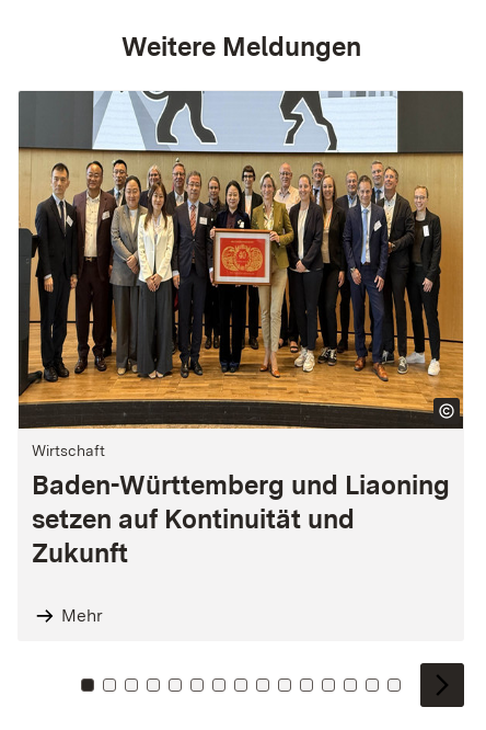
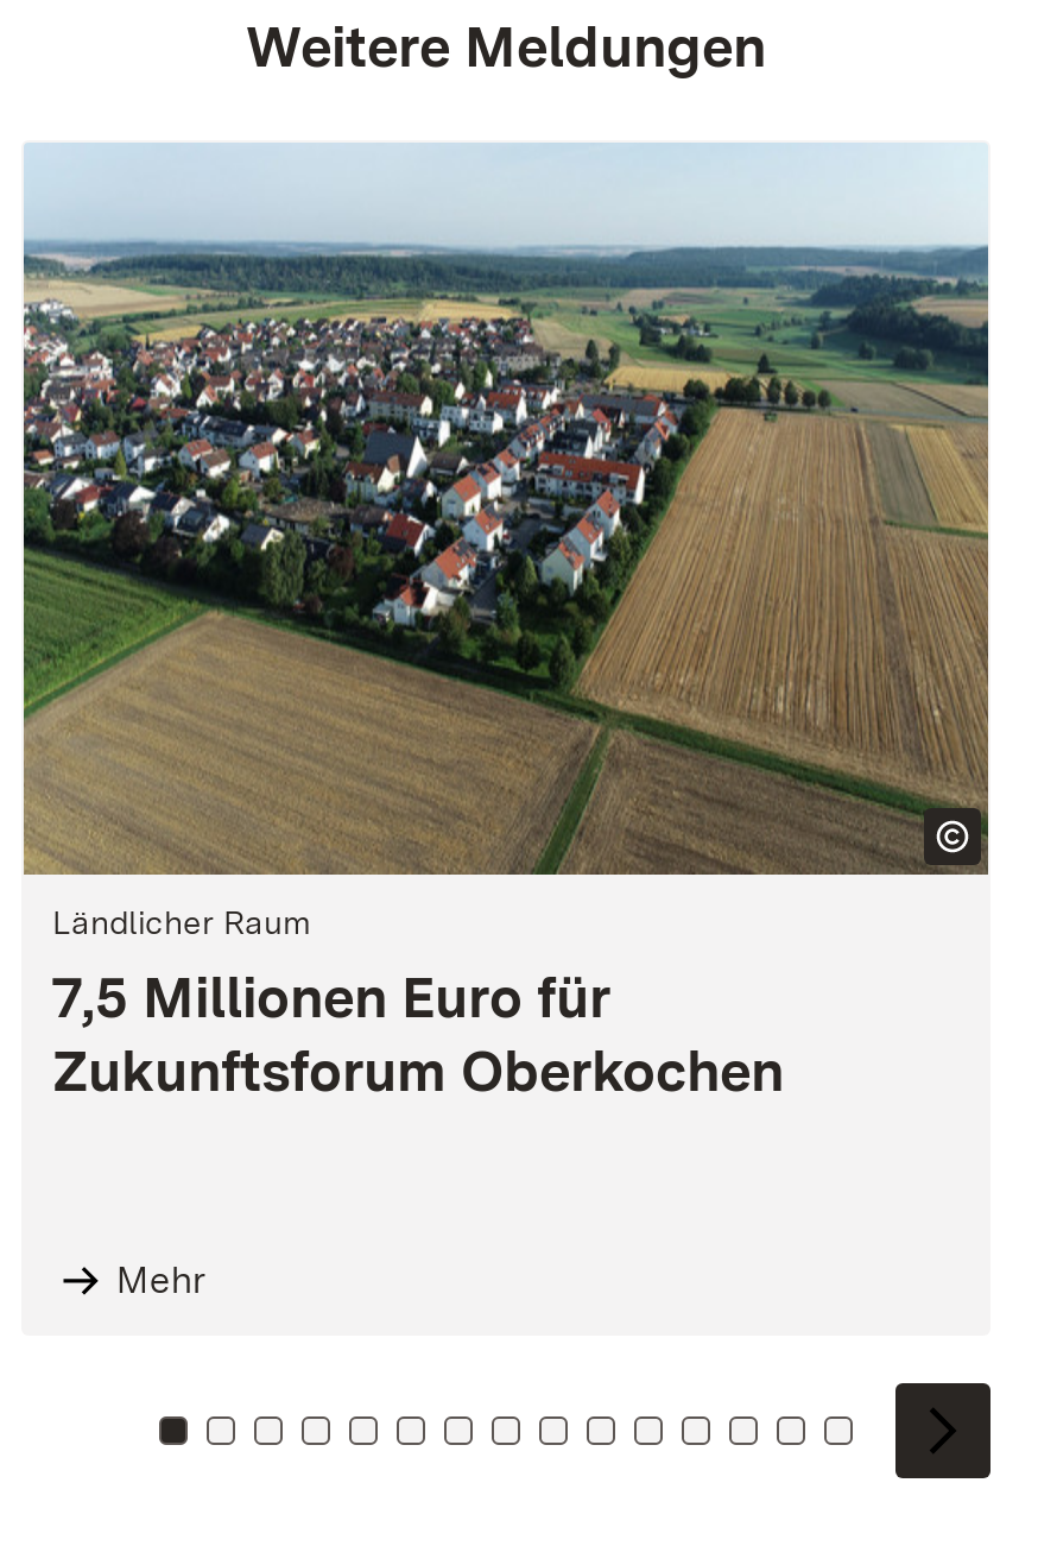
- [image]
- Wirtschaft
- Baden-Württemberg und Liaoning
- setzen auf Kontinuität und
- Zukunft
+ [image]
+ Ländlicher Raum
+ 7,5 Millionen Euro für
+ Zukunftsforum Oberkochen
